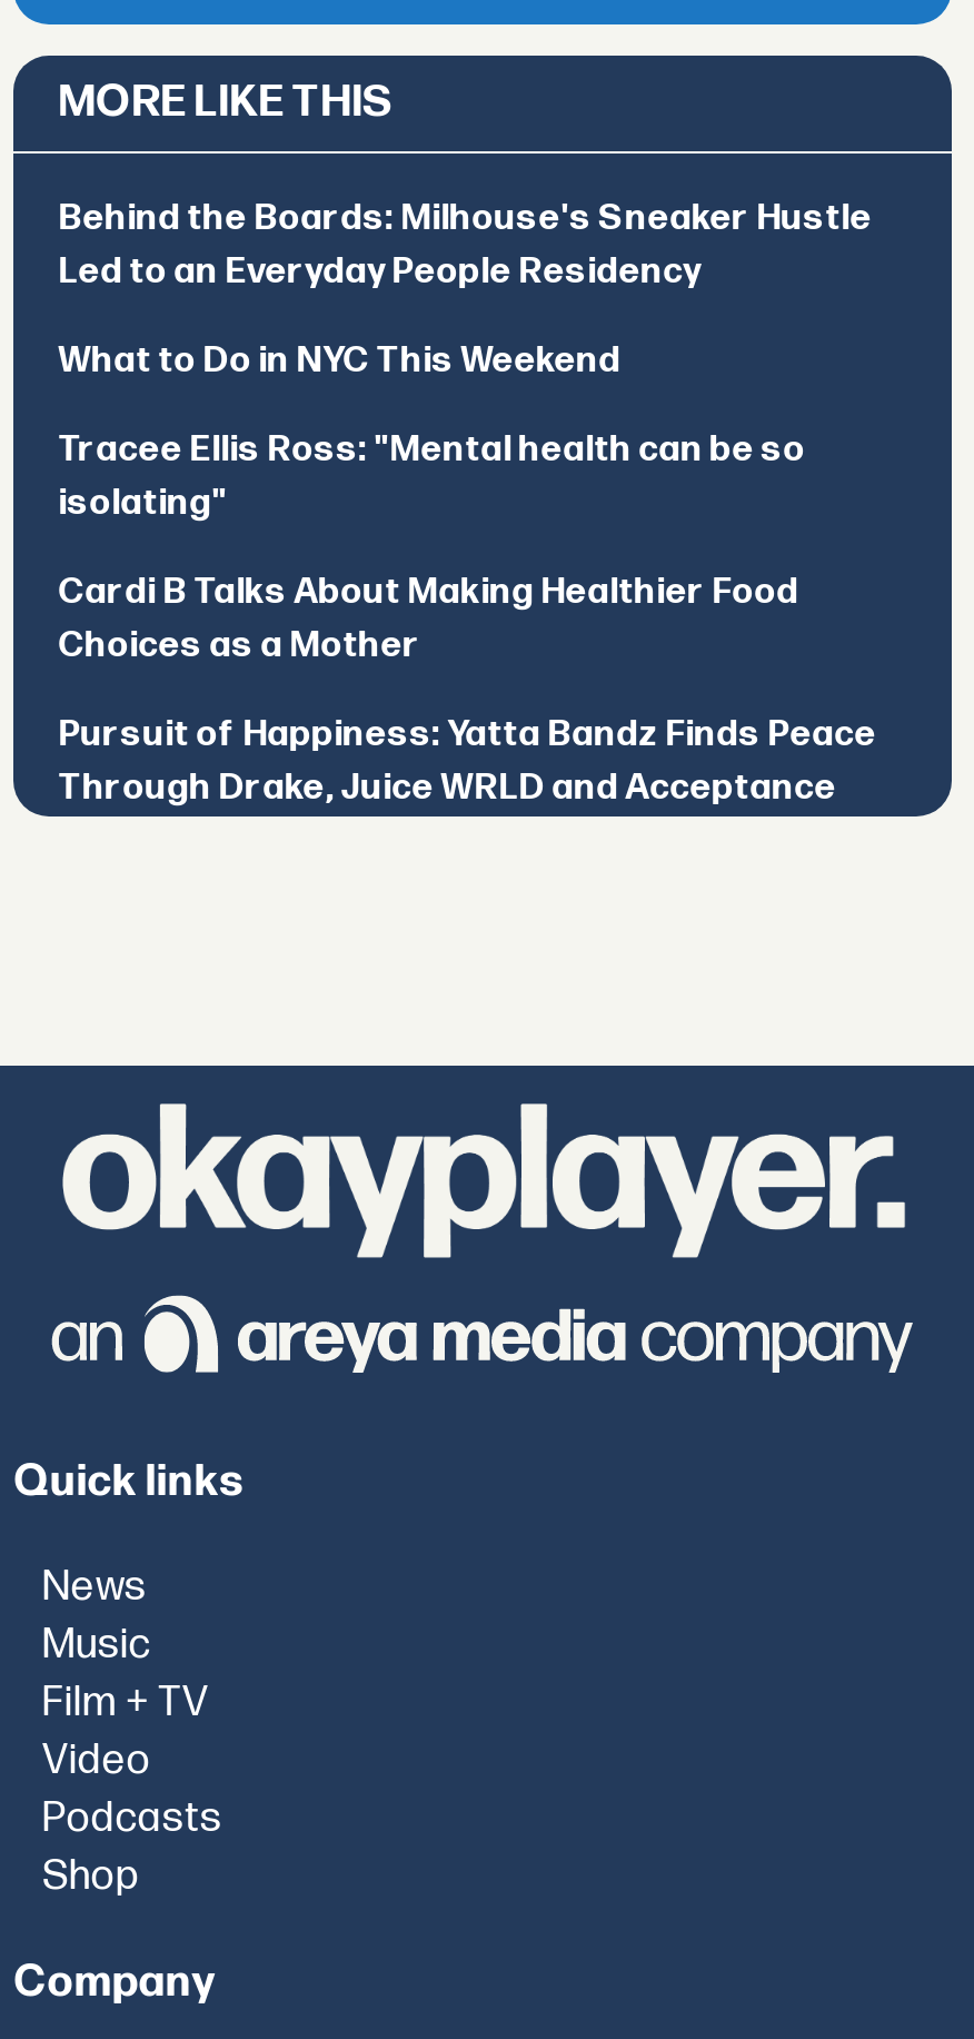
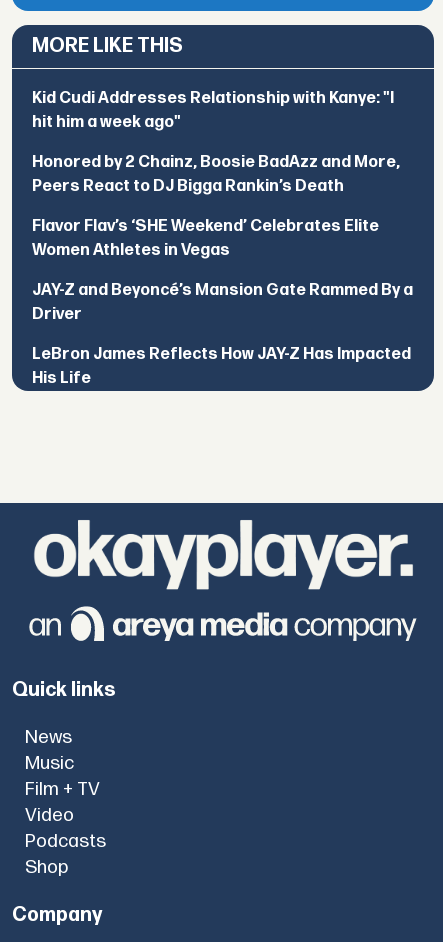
- Behind the Boards: Milhouse's Sneaker Hustle
- Led to an Everyday People Residency
+ Kid Cudi Addresses Relationship with Kanye: "I
+ hit him a week ago"

- What to Do in NYC This Weekend
+ Honored by 2 Chainz, Boosie BadAzz and More,
+ Peers React to DJ Bigga Rankin’s Death

- Tracee Ellis Ross: "Mental health can be so
- isolating"
+ Flavor Flav’s ‘SHE Weekend’ Celebrates Elite
+ Women Athletes in Vegas

- Cardi B Talks About Making Healthier Food
- Choices as a Mother
+ JAY-Z and Beyoncé’s Mansion Gate Rammed By a
+ Driver

- Pursuit of Happiness: Yatta Bandz Finds Peace
- Through Drake, Juice WRLD and Acceptance
+ LeBron James Reflects How JAY-Z Has Impacted
+ His Life
